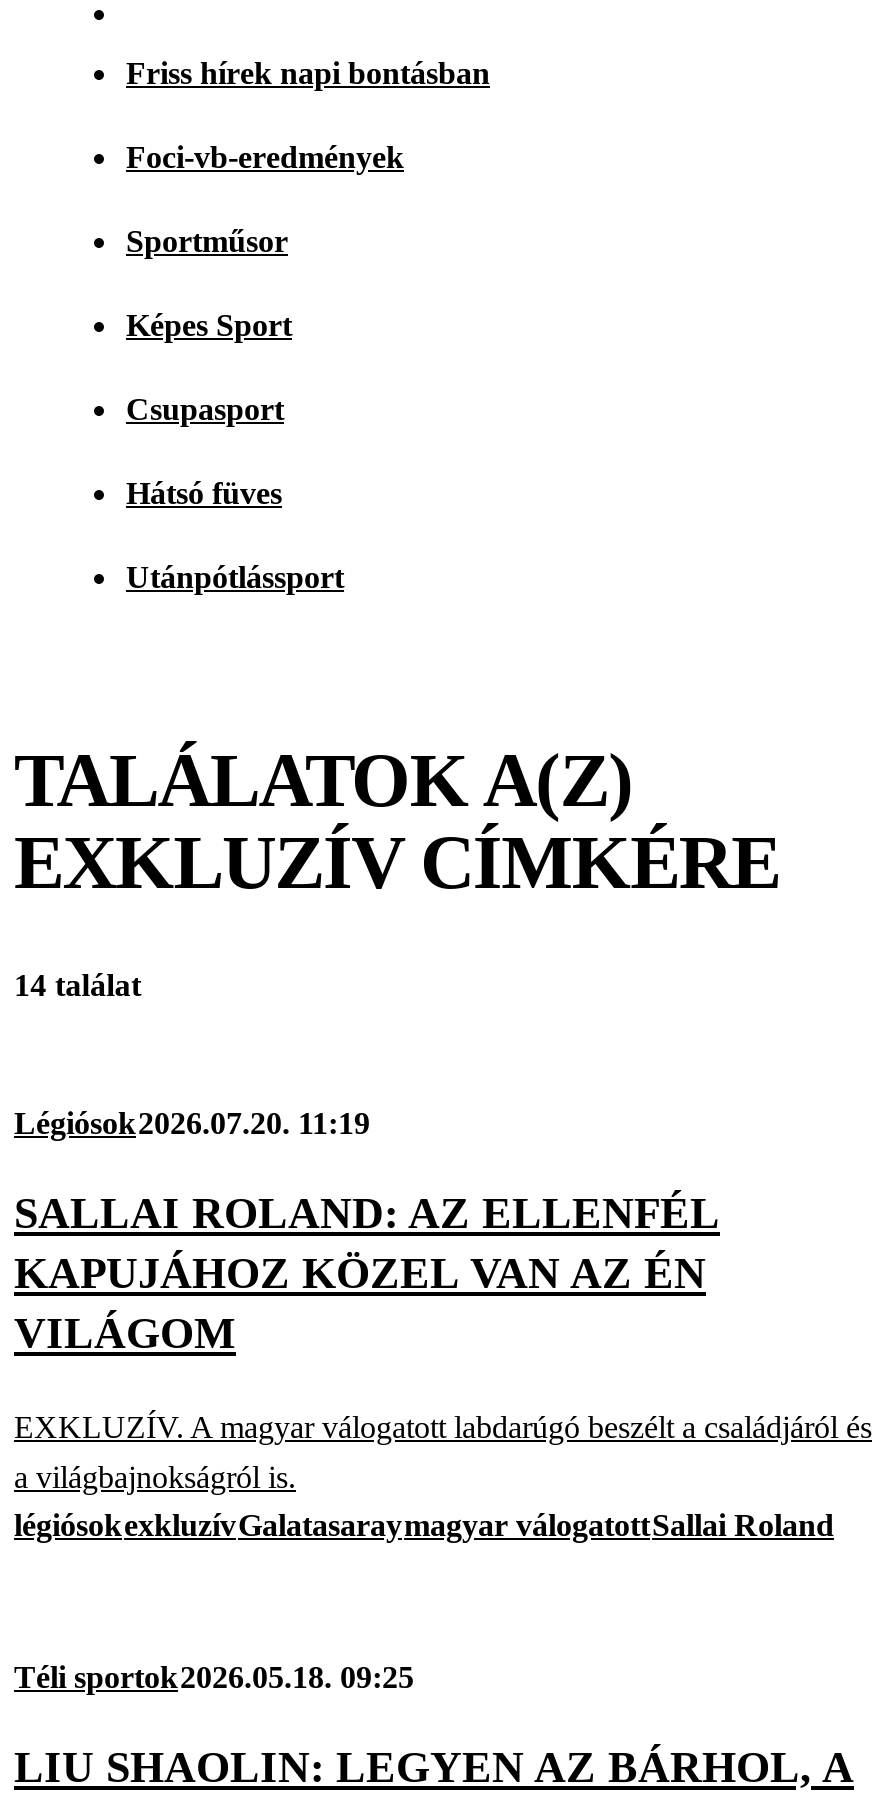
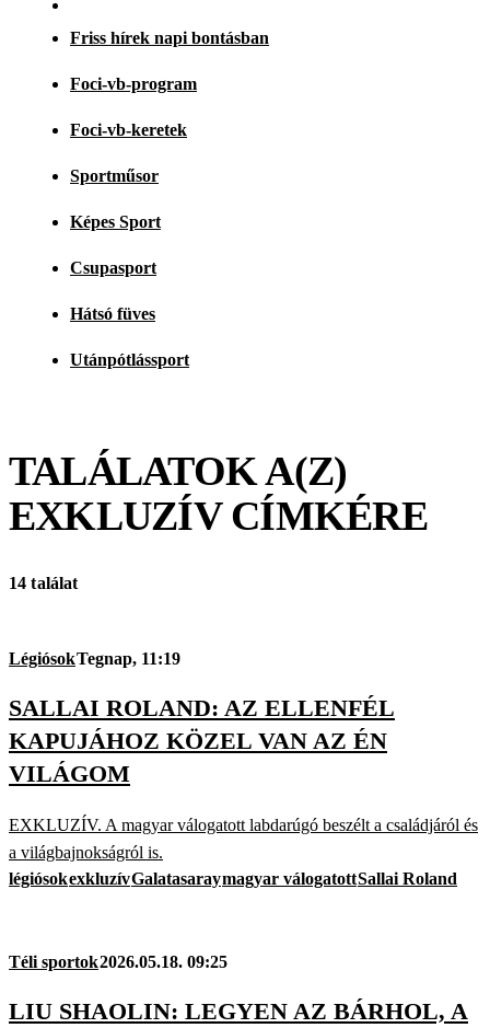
- Foci-vb-eredmények
+ Foci-vb-program
+ Foci-vb-keretek

- Légiósok2026.07.20. 11:19
+ LégiósokTegnap, 11:19
